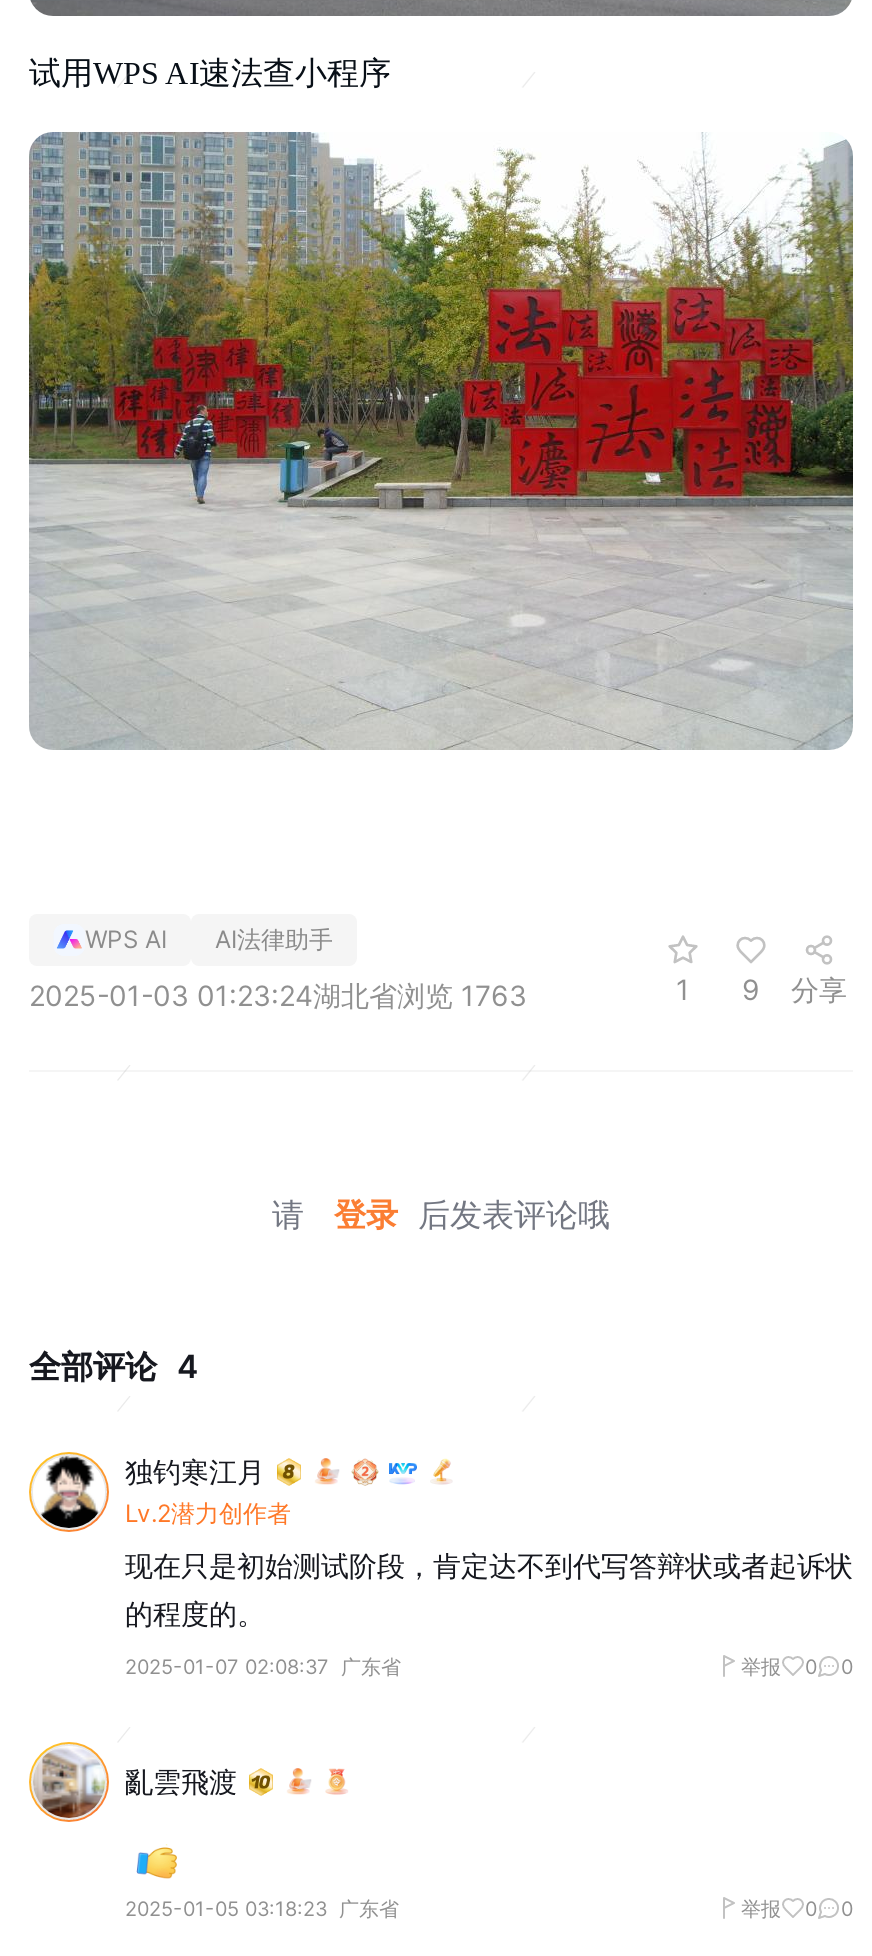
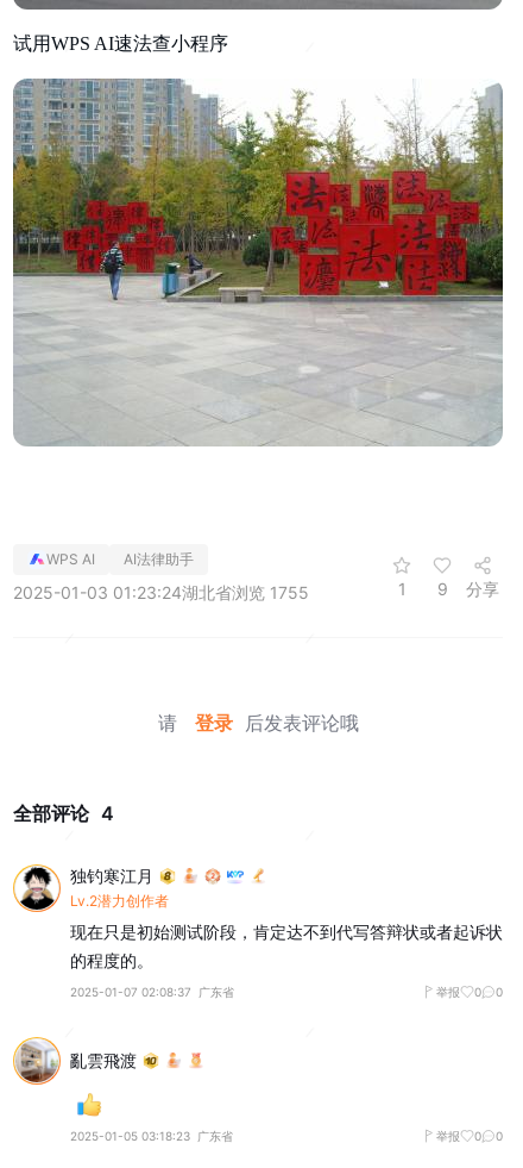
- 2025-01-03 01:23:24湖北省浏览 1763
+ 2025-01-03 01:23:24湖北省浏览 1755
